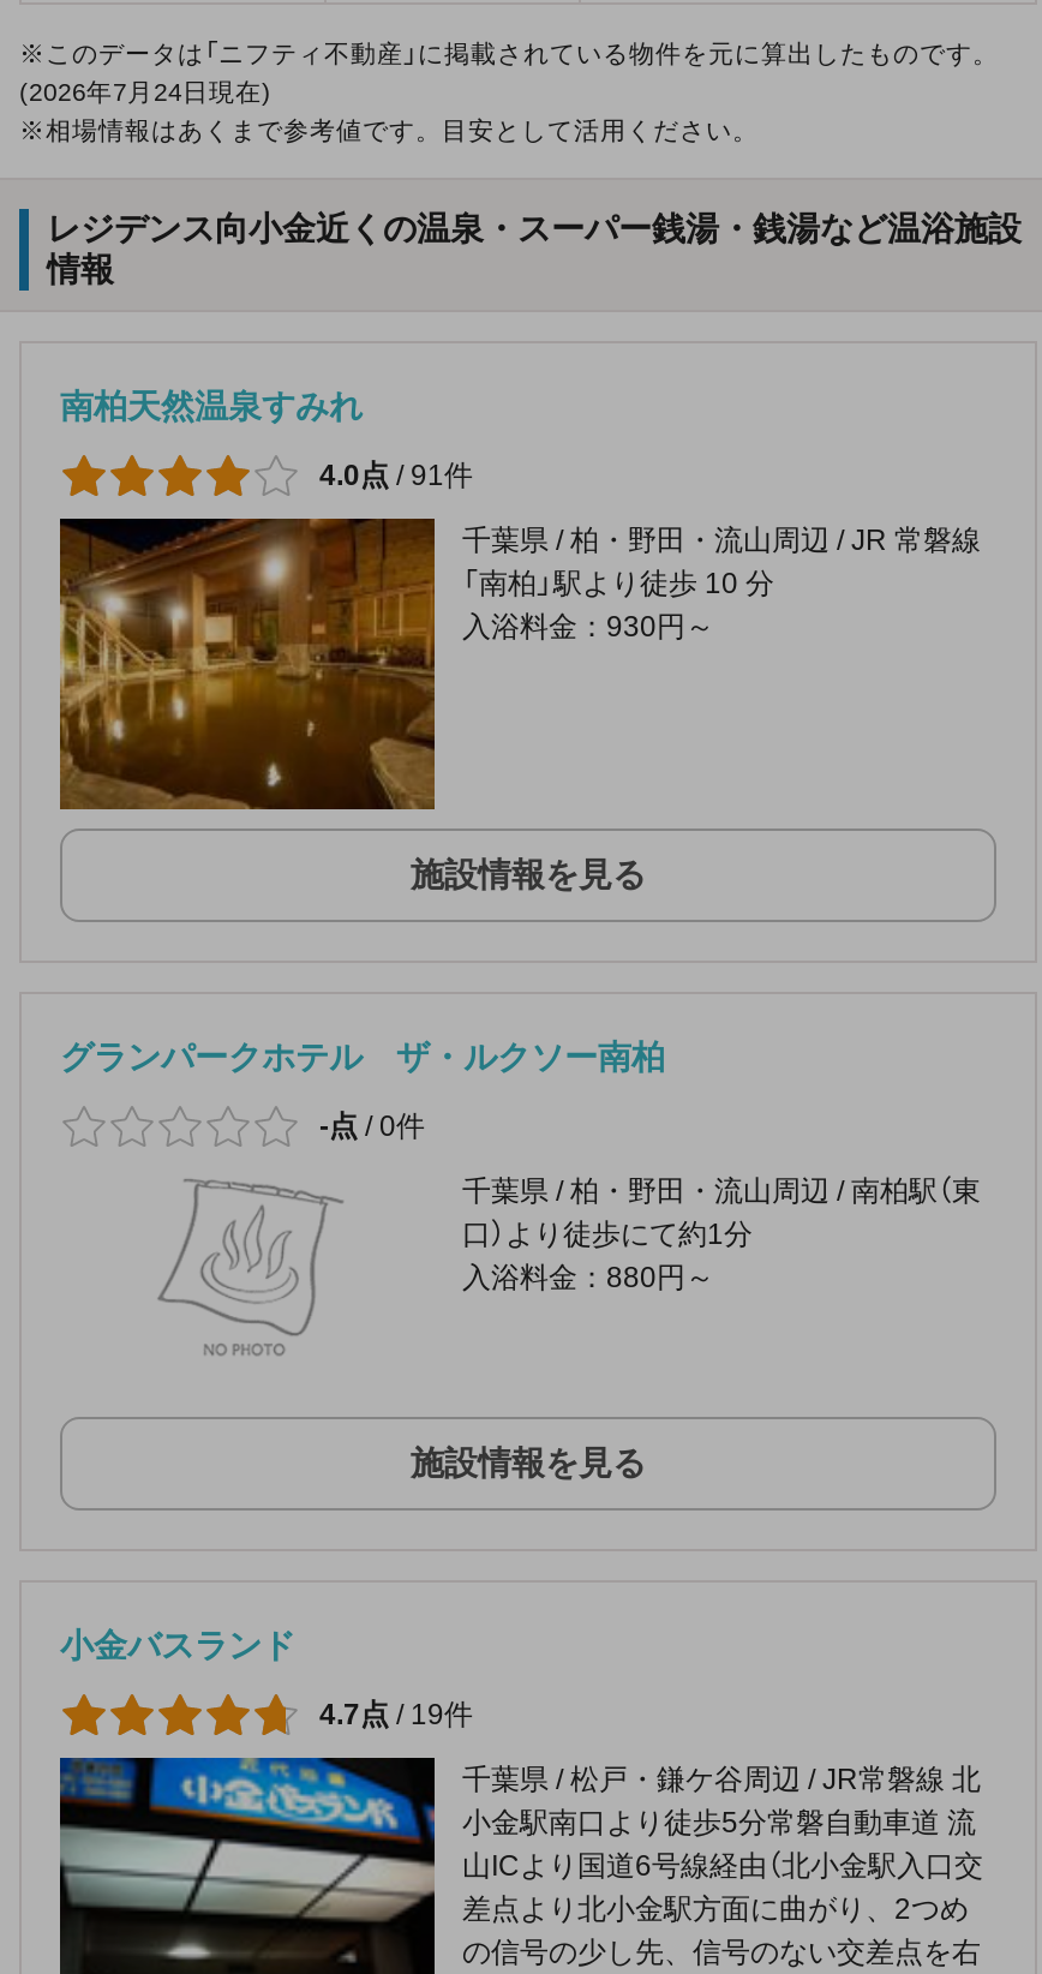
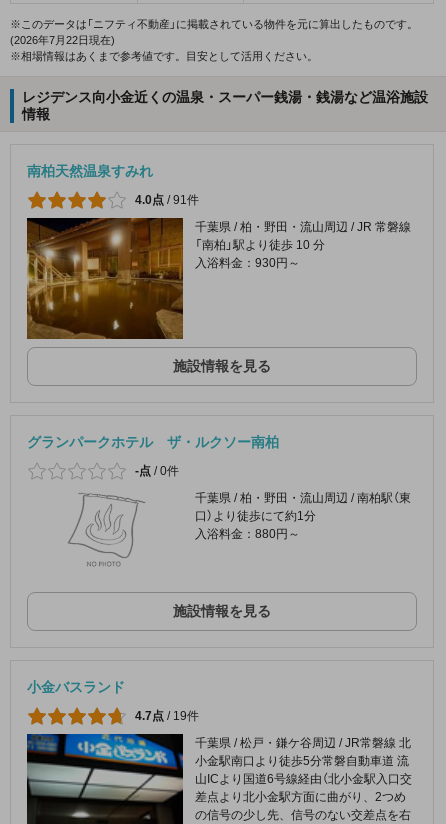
- (2026年7月24日現在)
+ (2026年7月22日現在)
